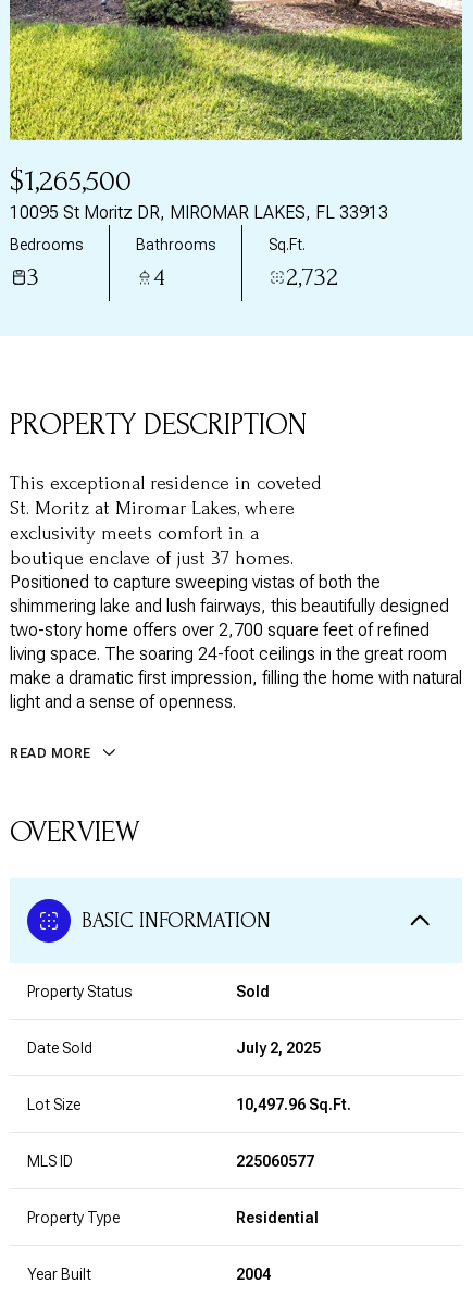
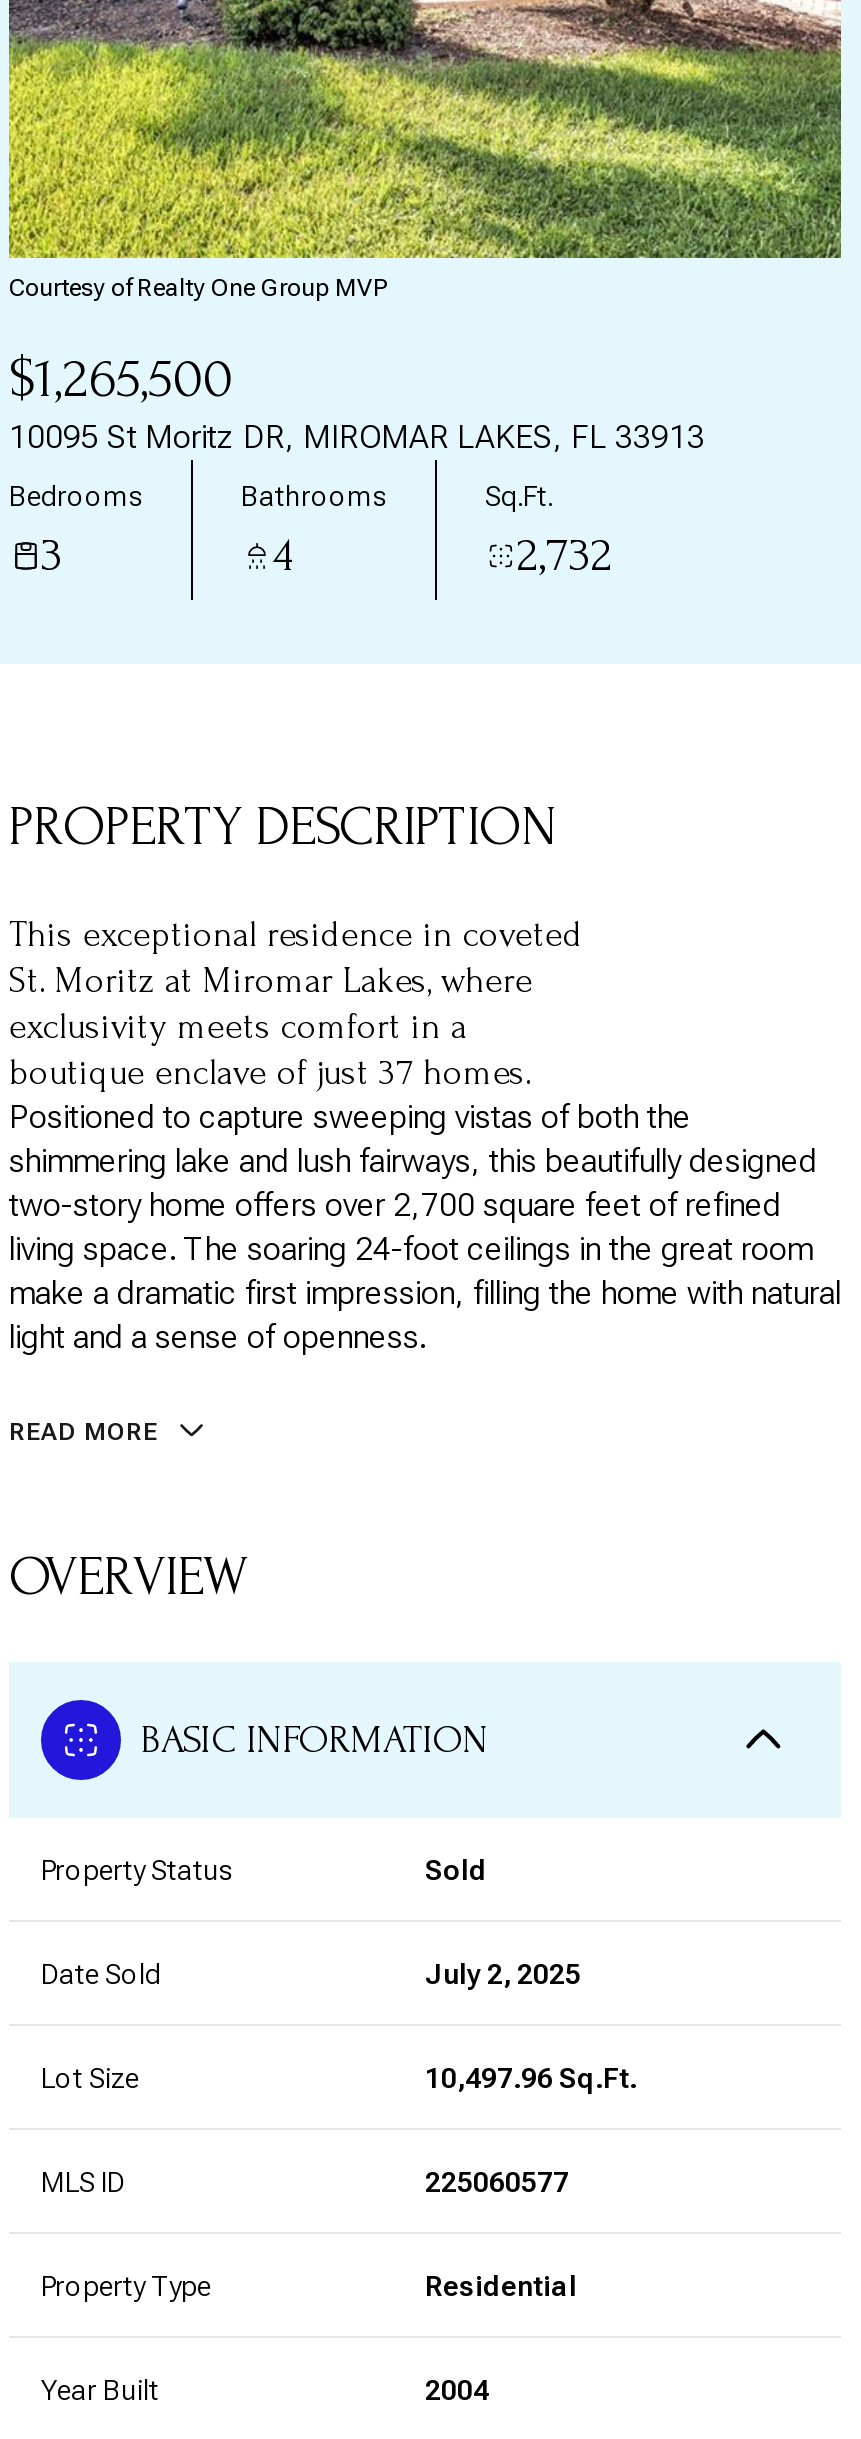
+ Courtesy of Realty One Group MVP
